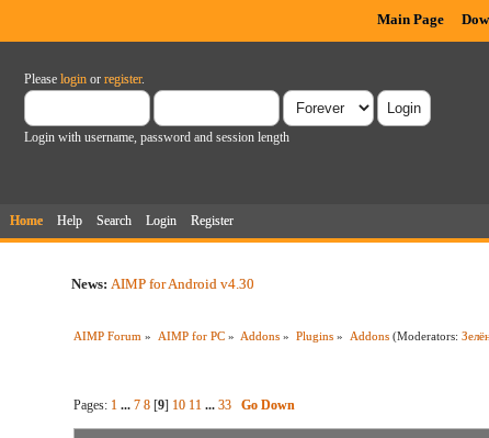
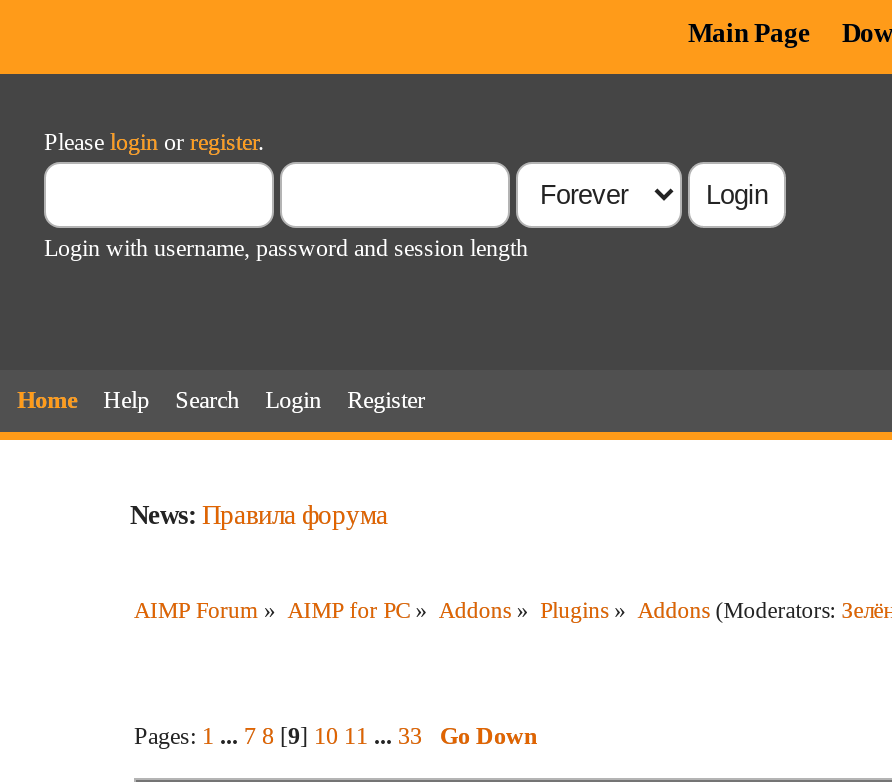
- News: AIMP for Android v4.30
+ News: Правила форума
